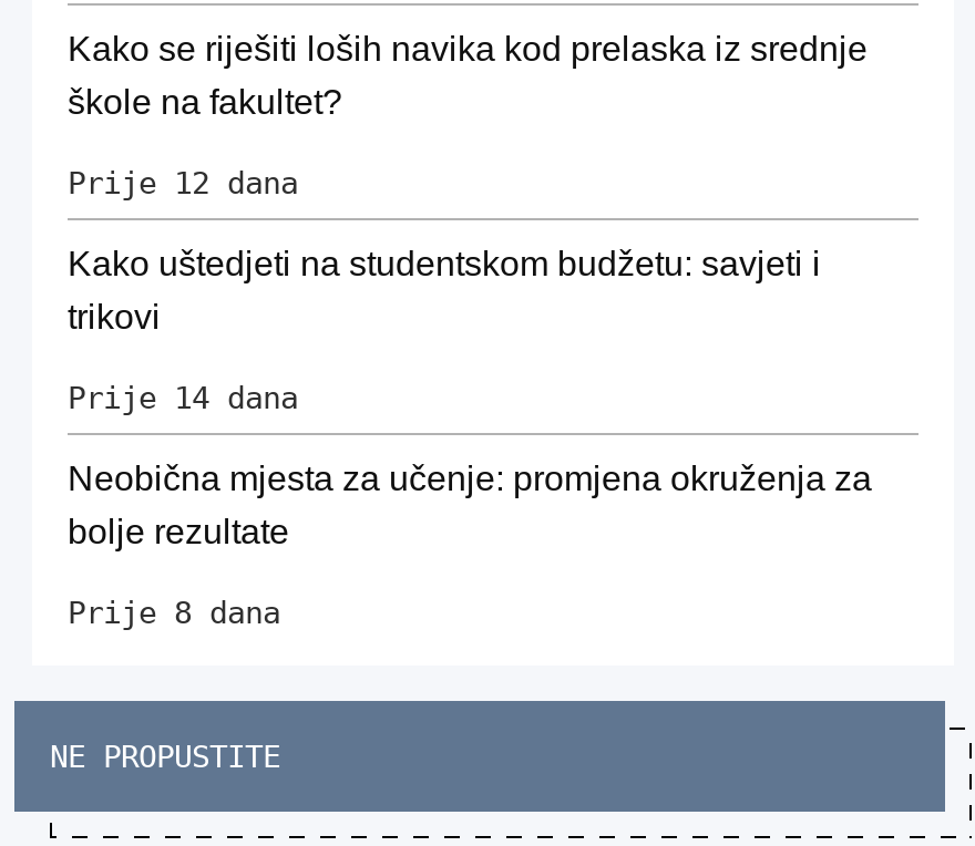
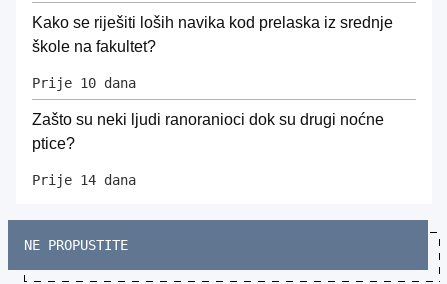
- Prije 12 dana
+ Prije 10 dana

- Kako uštedjeti na studentskom budžetu: savjeti i
- trikovi
+ Zašto su neki ljudi ranoranioci dok su drugi noćne
+ ptice?

- Neobična mjesta za učenje: promjena okruženja za
- bolje rezultate
- Prije 8 dana
